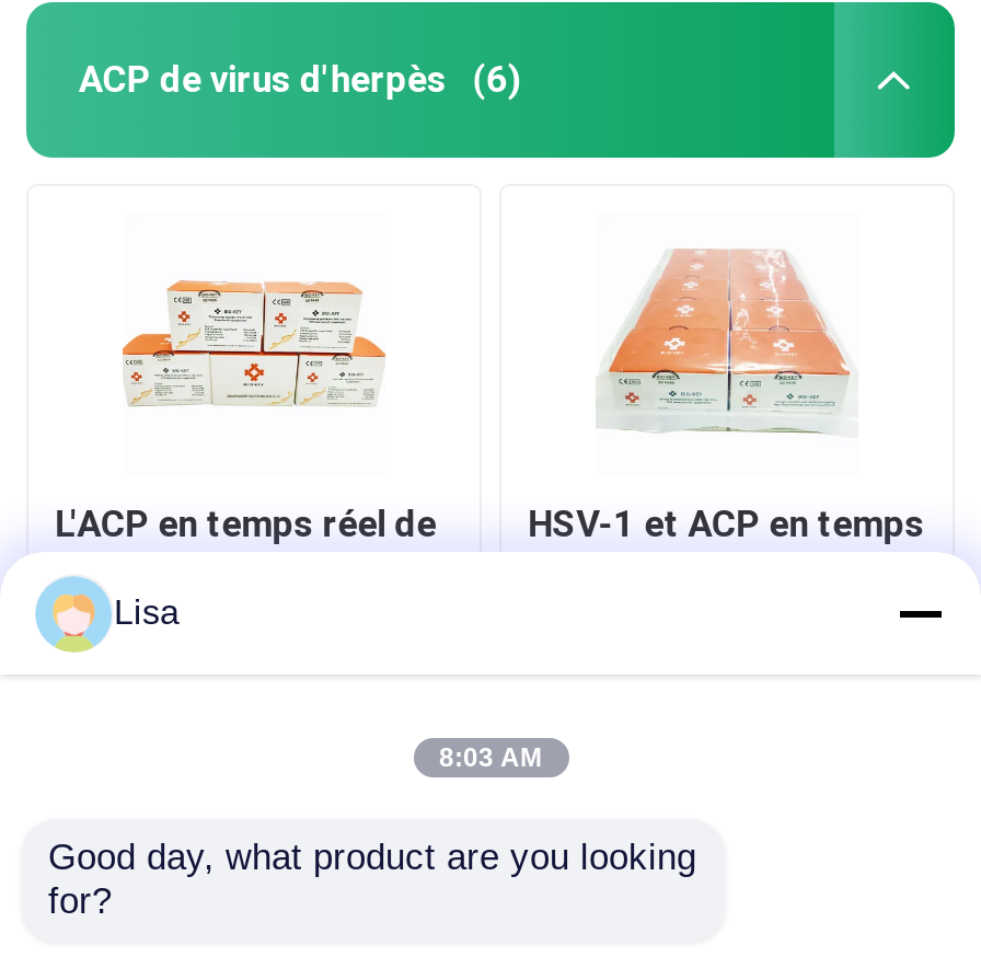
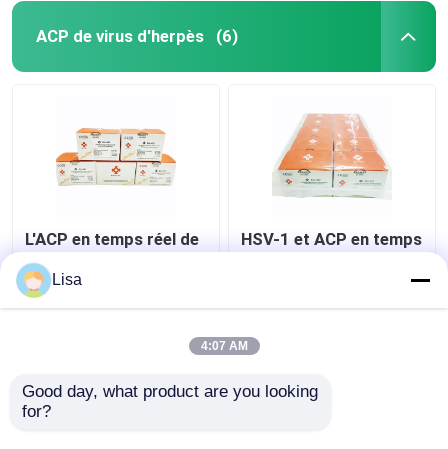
- 8:03 AM
+ 4:07 AM
